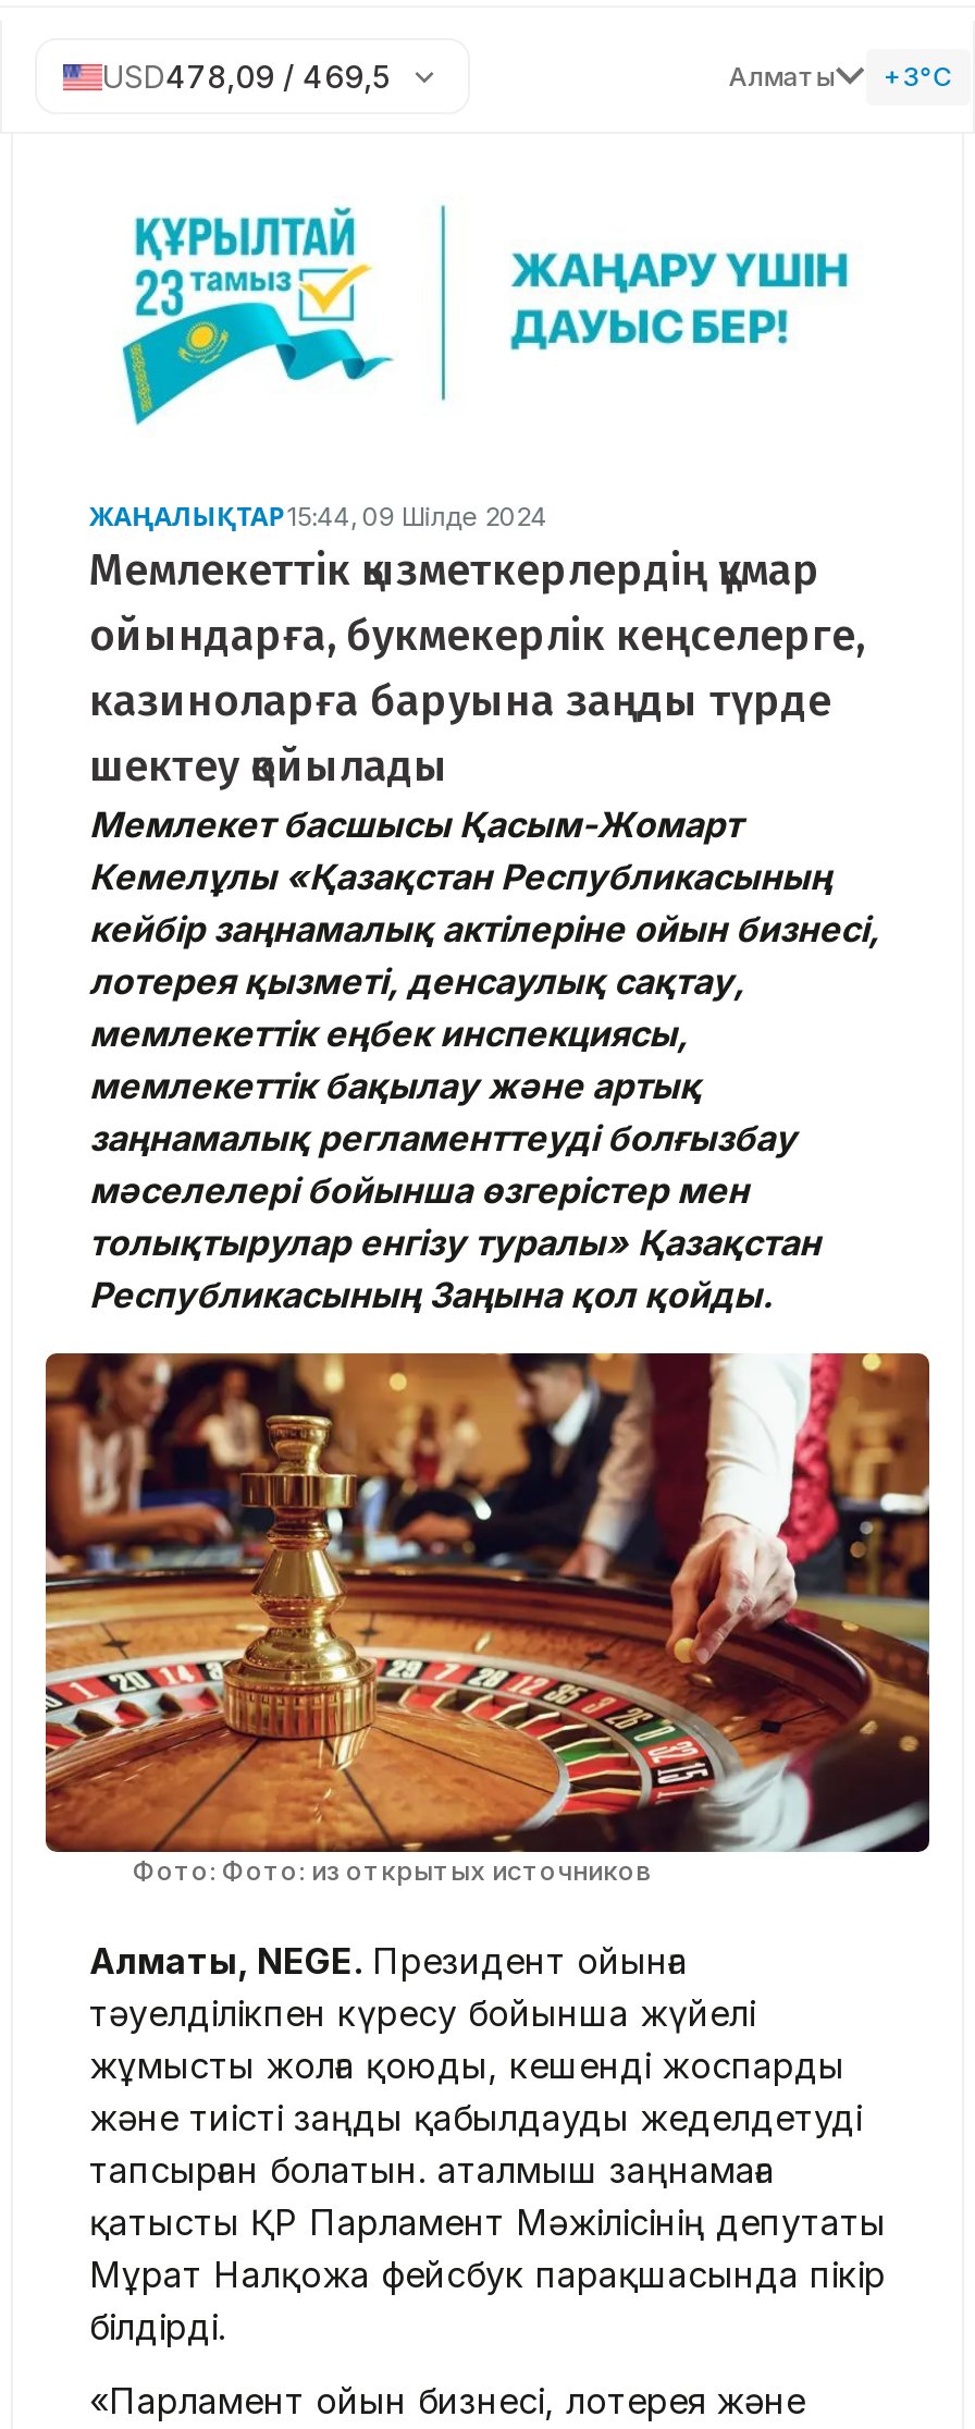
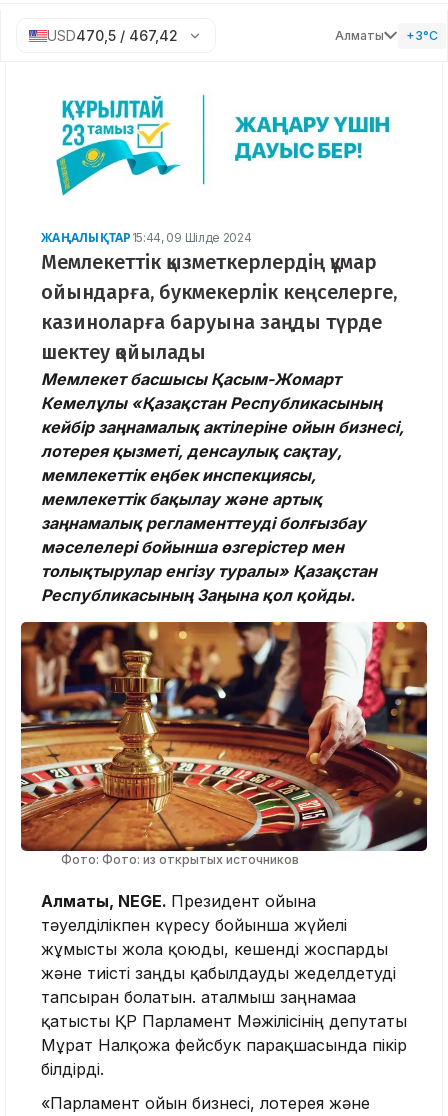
- USD478,09 / 469,5
+ USD470,5 / 467,42
